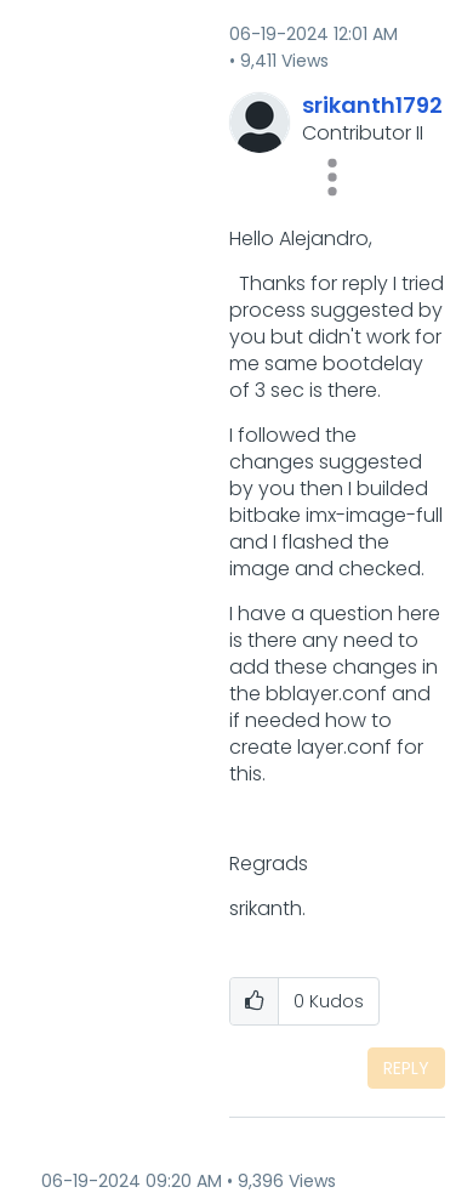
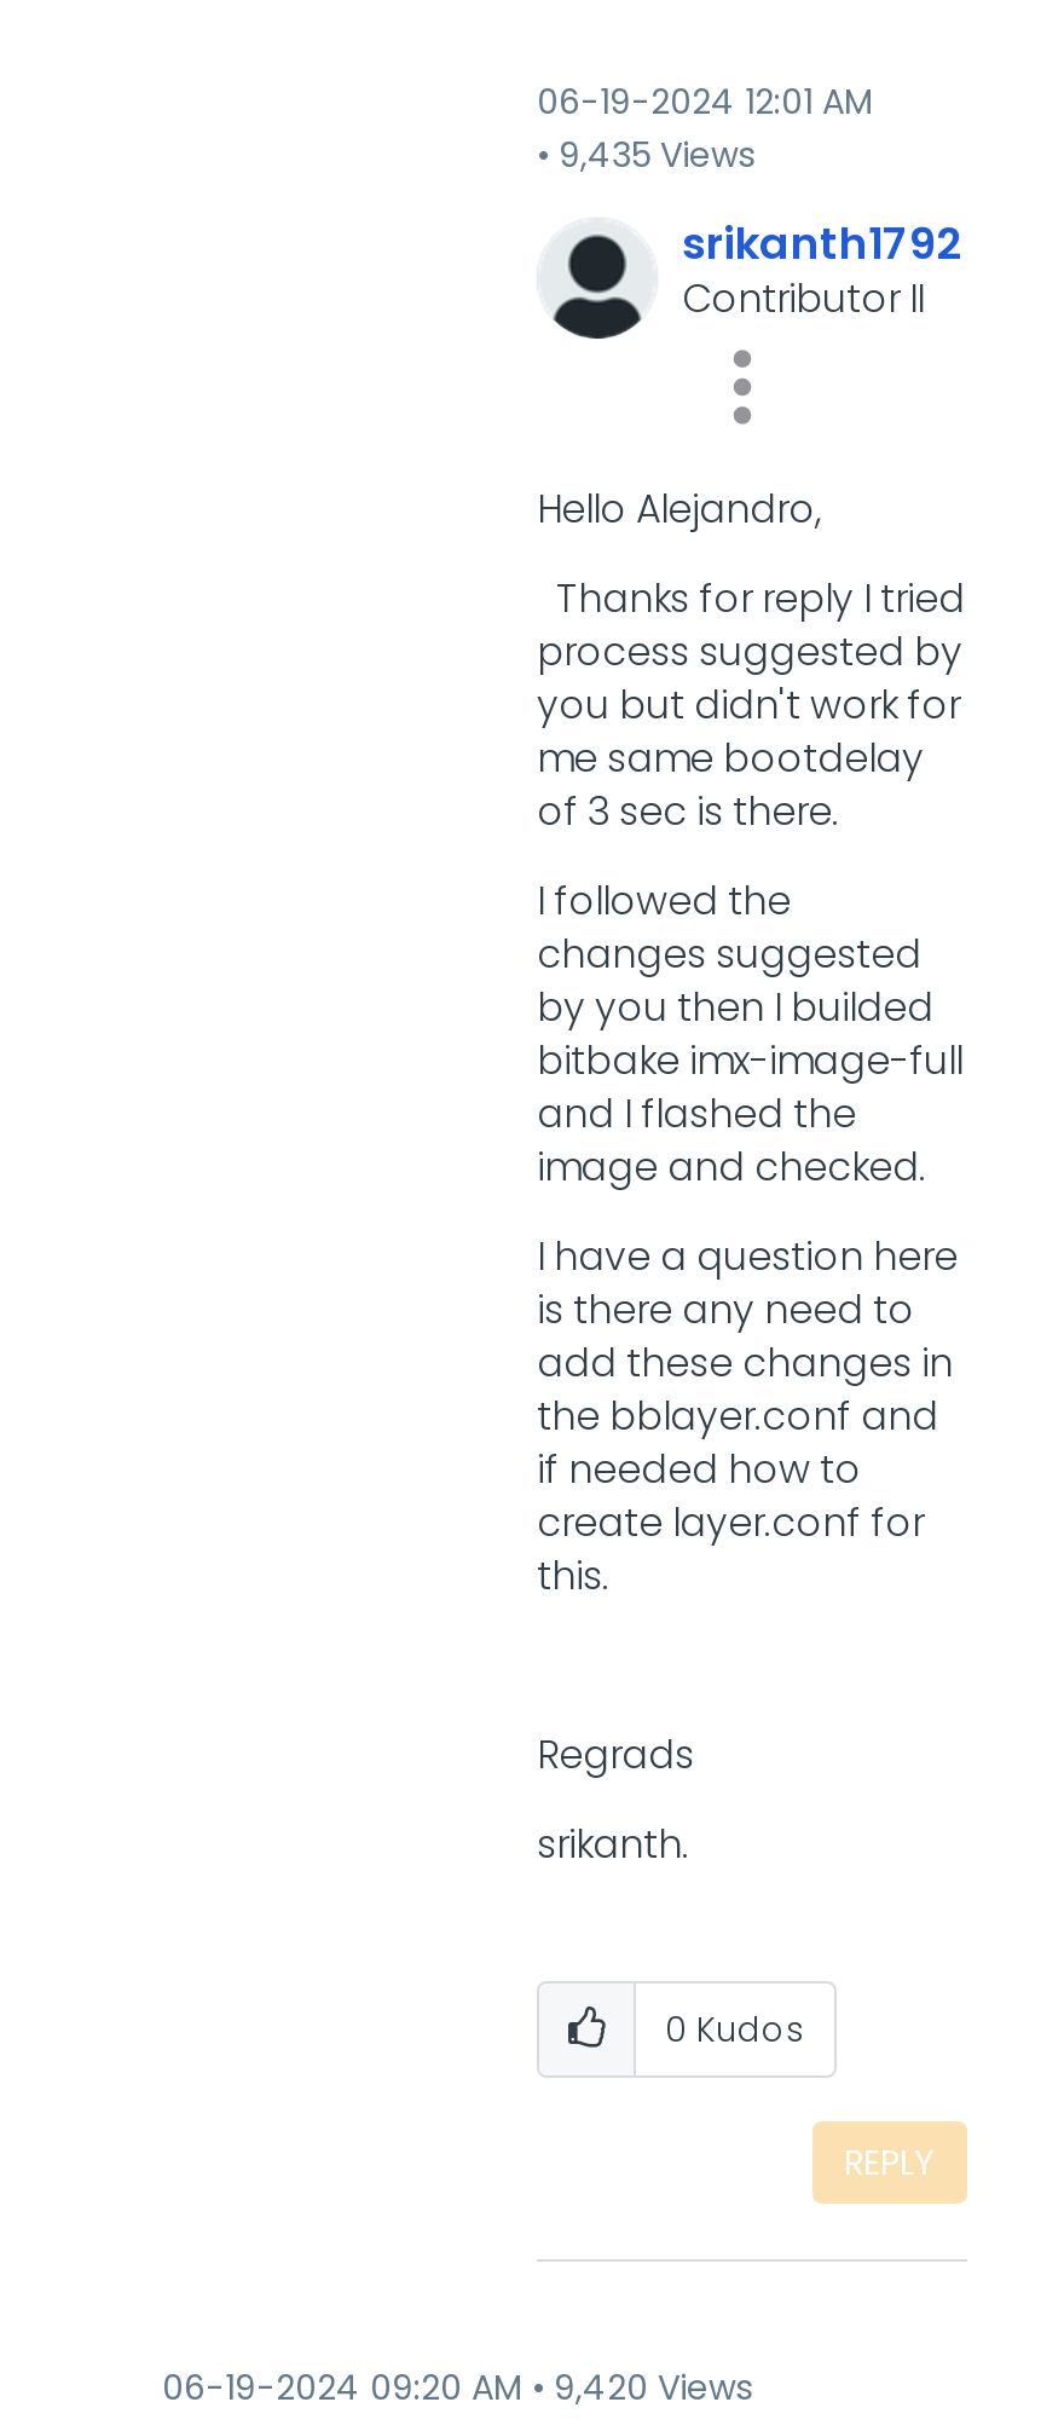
- 9,411 Views
+ 9,435 Views

- 06-19-2024 09:20 AM 9,396 Views
+ 06-19-2024 09:20 AM 9,420 Views
